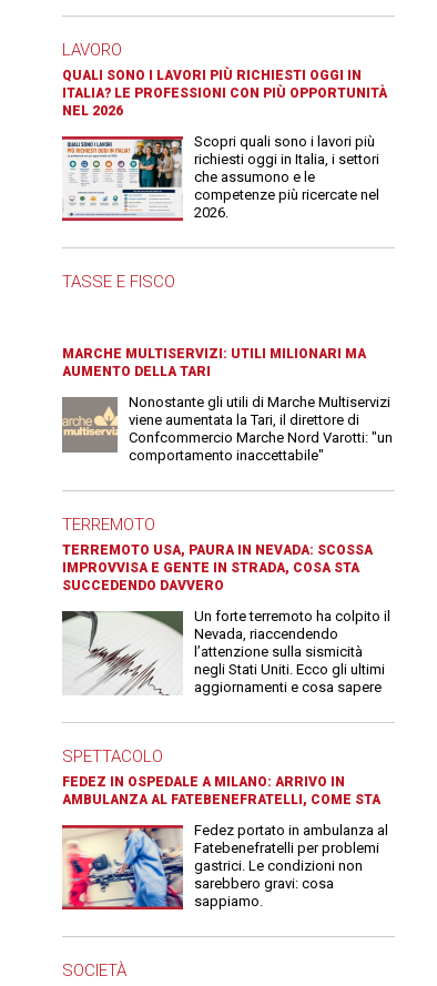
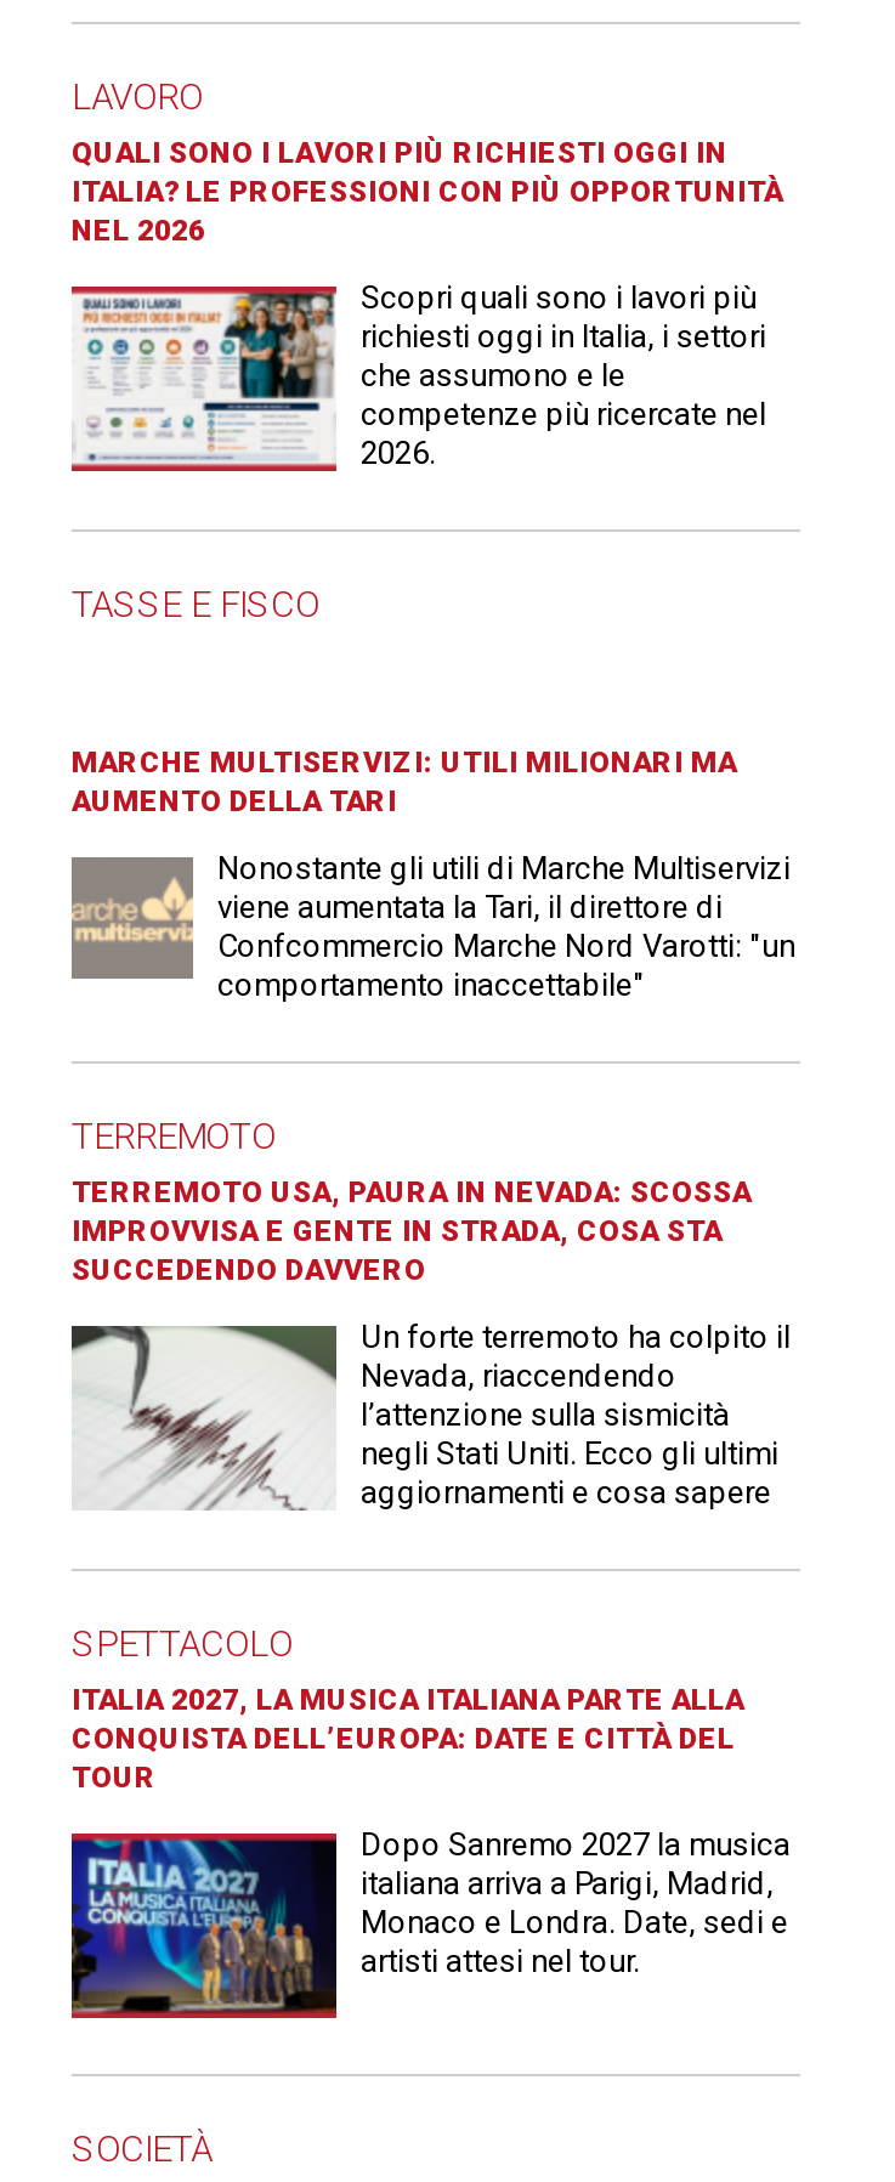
- FEDEZ IN OSPEDALE A MILANO: ARRIVO IN
- AMBULANZA AL FATEBENEFRATELLI, COME STA
+ ITALIA 2027, LA MUSICA ITALIANA PARTE ALLA
+ CONQUISTA DELL’EUROPA: DATE E CITTÀ DEL
+ TOUR

- [image]
- Fedez portato in ambulanza al
- Fatebenefratelli per problemi
- gastrici. Le condizioni non
- sarebbero gravi: cosa
- sappiamo.
+ [image]
+ Dopo Sanremo 2027 la musica
+ italiana arriva a Parigi, Madrid,
+ Monaco e Londra. Date, sedi e
+ artisti attesi nel tour.
